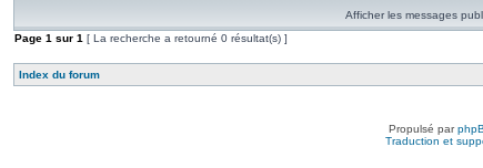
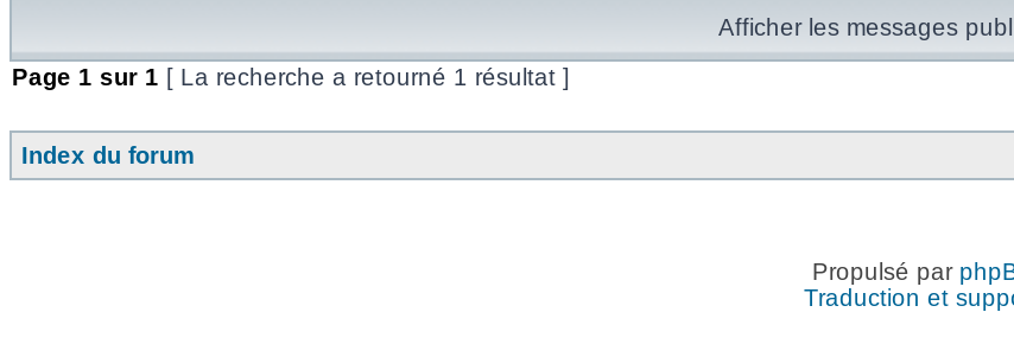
- Page 1 sur 1 [ La recherche a retourné 0 résultat(s) ]
+ Page 1 sur 1 [ La recherche a retourné 1 résultat ]
